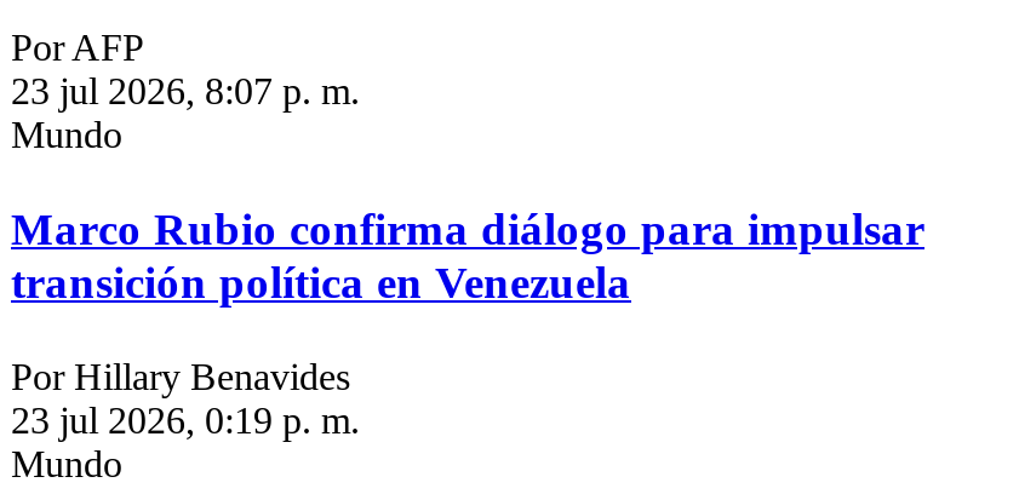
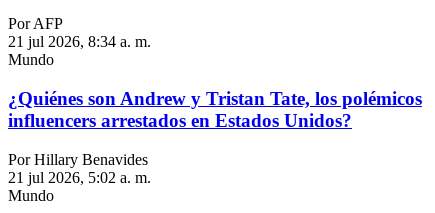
- 23 jul 2026, 8:07 p. m.
+ 21 jul 2026, 8:34 a. m.

- Marco Rubio confirma diálogo para impulsar
- transición política en Venezuela
+ ¿Quiénes son Andrew y Tristan Tate, los polémicos
+ influencers arrestados en Estados Unidos?

- 23 jul 2026, 0:19 p. m.
+ 21 jul 2026, 5:02 a. m.
